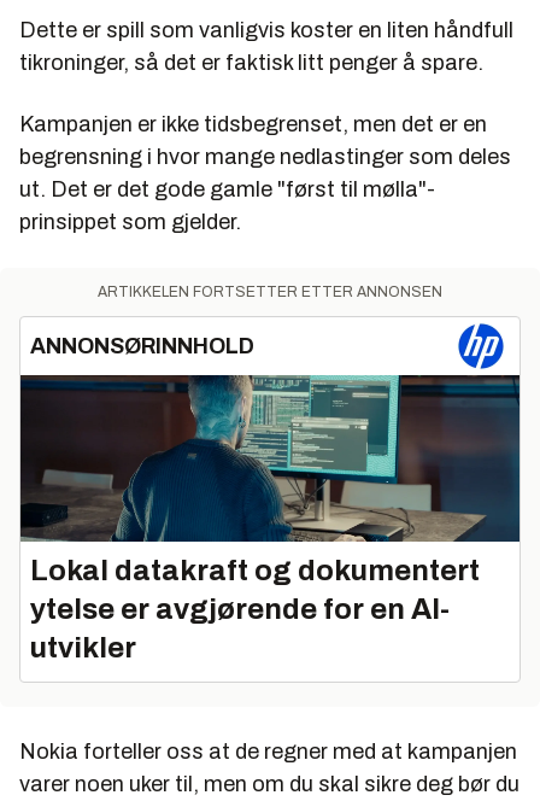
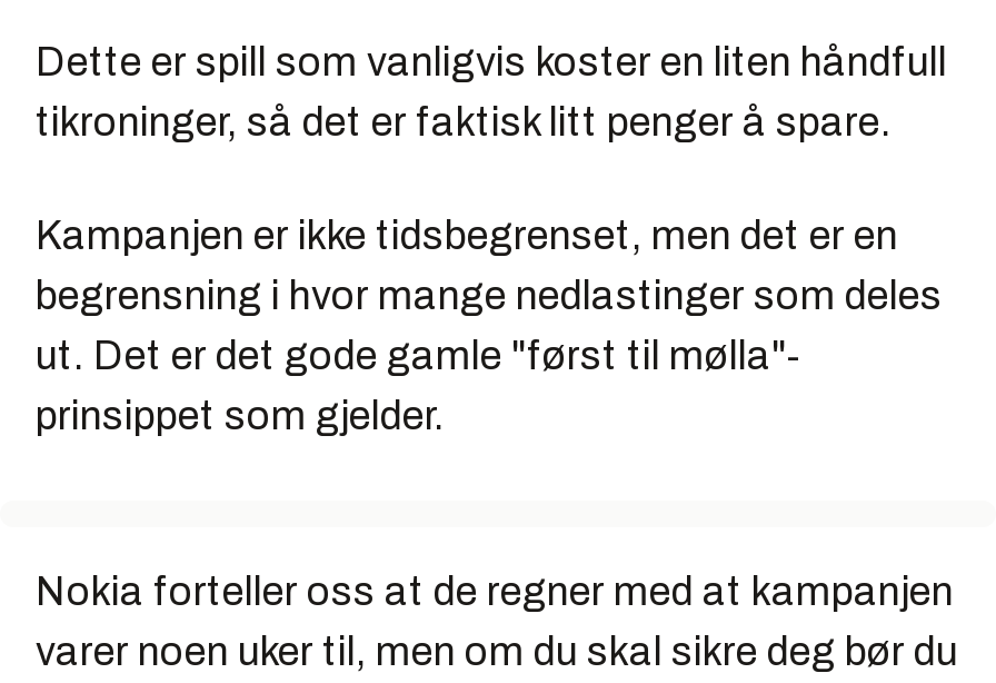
- [image]
- ARTIKKELEN FORTSETTER ETTER ANNONSEN
- ANNONSØRINNHOLD

- Lokal datakraft og dokumentert
- ytelse er avgjørende for en AI-
- utvikler
